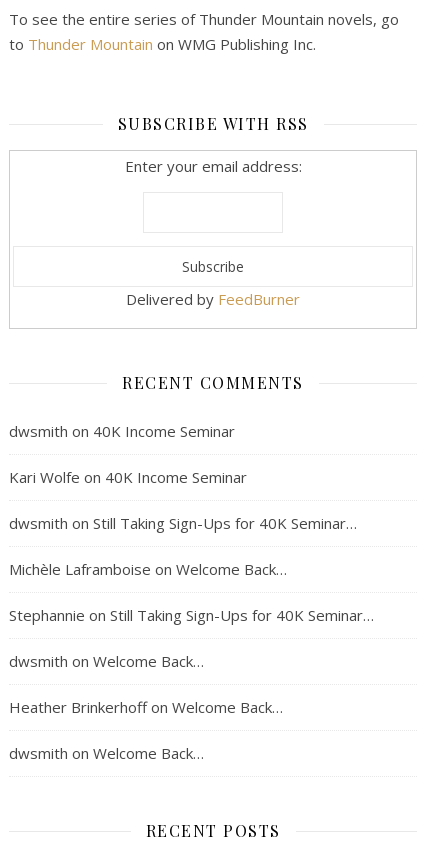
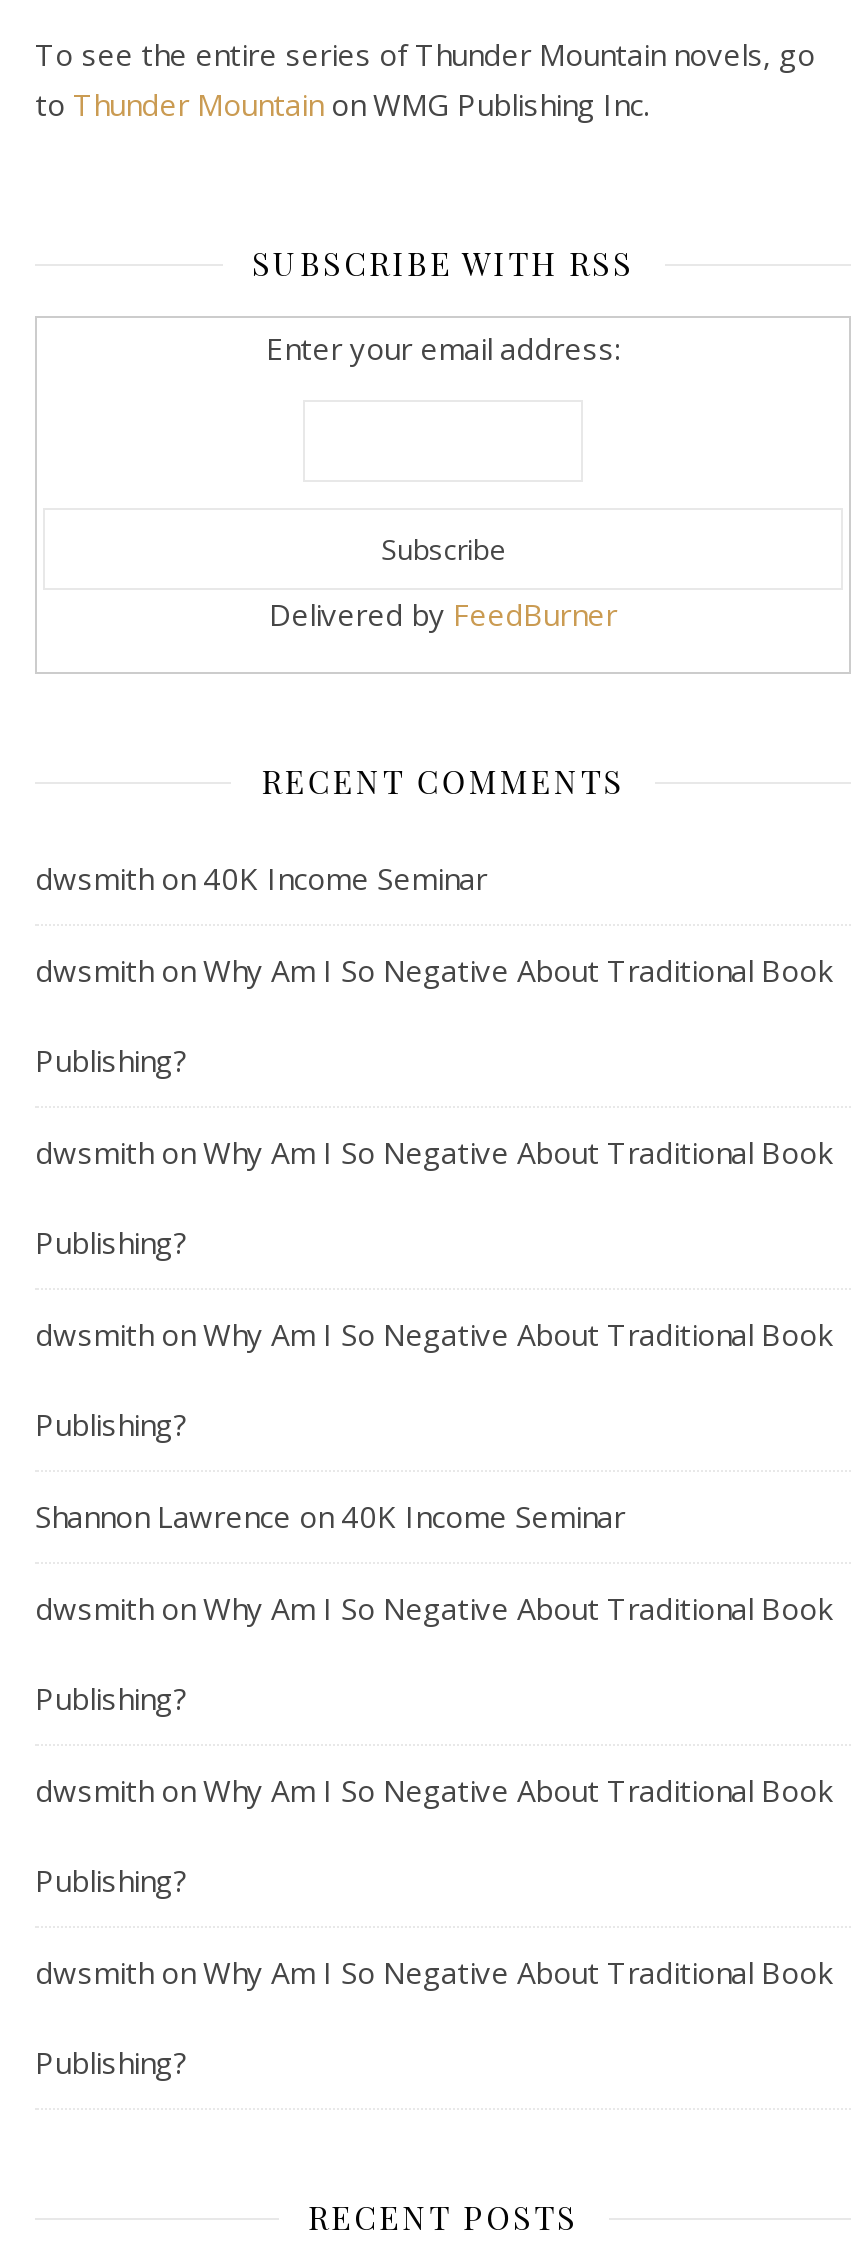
- Kari Wolfe on 40K Income Seminar
- dwsmith on Still Taking Sign-Ups for 40K Seminar…
- Michèle Laframboise on Welcome Back…
- Stephannie on Still Taking Sign-Ups for 40K Seminar…
- dwsmith on Welcome Back…
- Heather Brinkerhoff on Welcome Back…
- dwsmith on Welcome Back…
+ dwsmith on Why Am I So Negative About Traditional Book
+ Publishing?
+ dwsmith on Why Am I So Negative About Traditional Book
+ Publishing?
+ dwsmith on Why Am I So Negative About Traditional Book
+ Publishing?
+ Shannon Lawrence on 40K Income Seminar
+ dwsmith on Why Am I So Negative About Traditional Book
+ Publishing?
+ dwsmith on Why Am I So Negative About Traditional Book
+ Publishing?
+ dwsmith on Why Am I So Negative About Traditional Book
+ Publishing?
